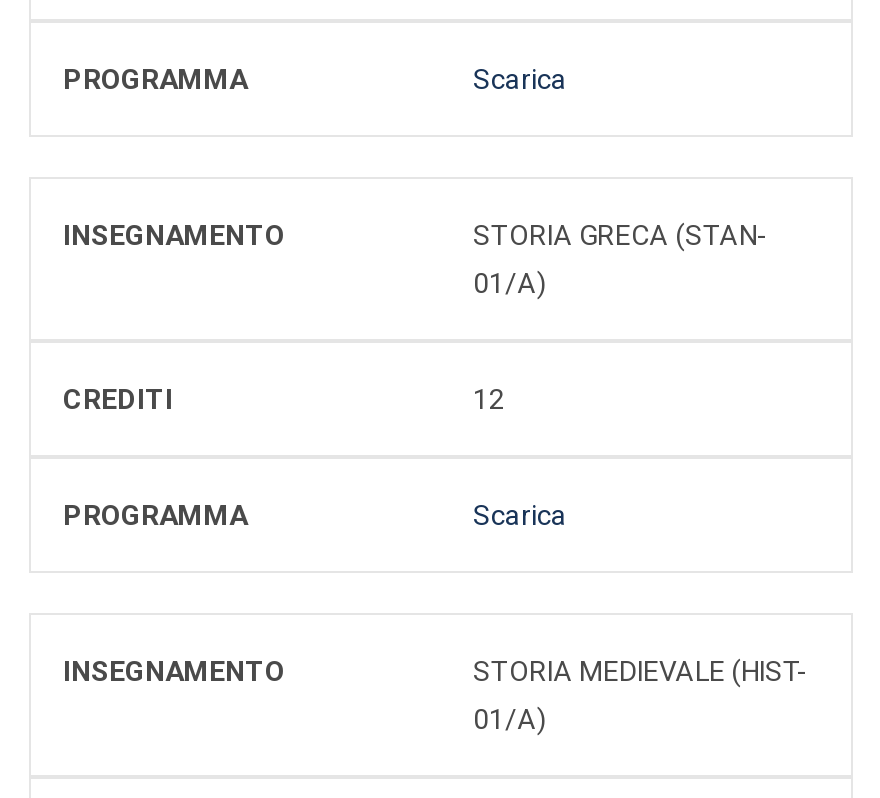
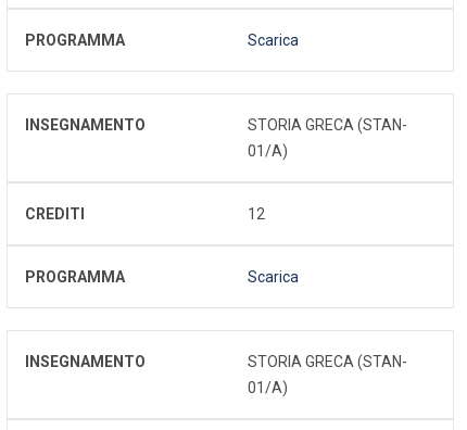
- STORIA MEDIEVALE (HIST-
+ STORIA GRECA (STAN-
